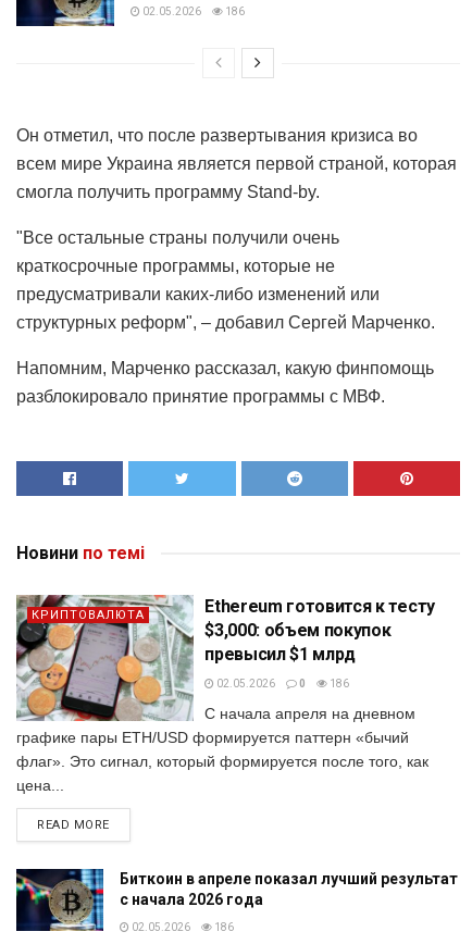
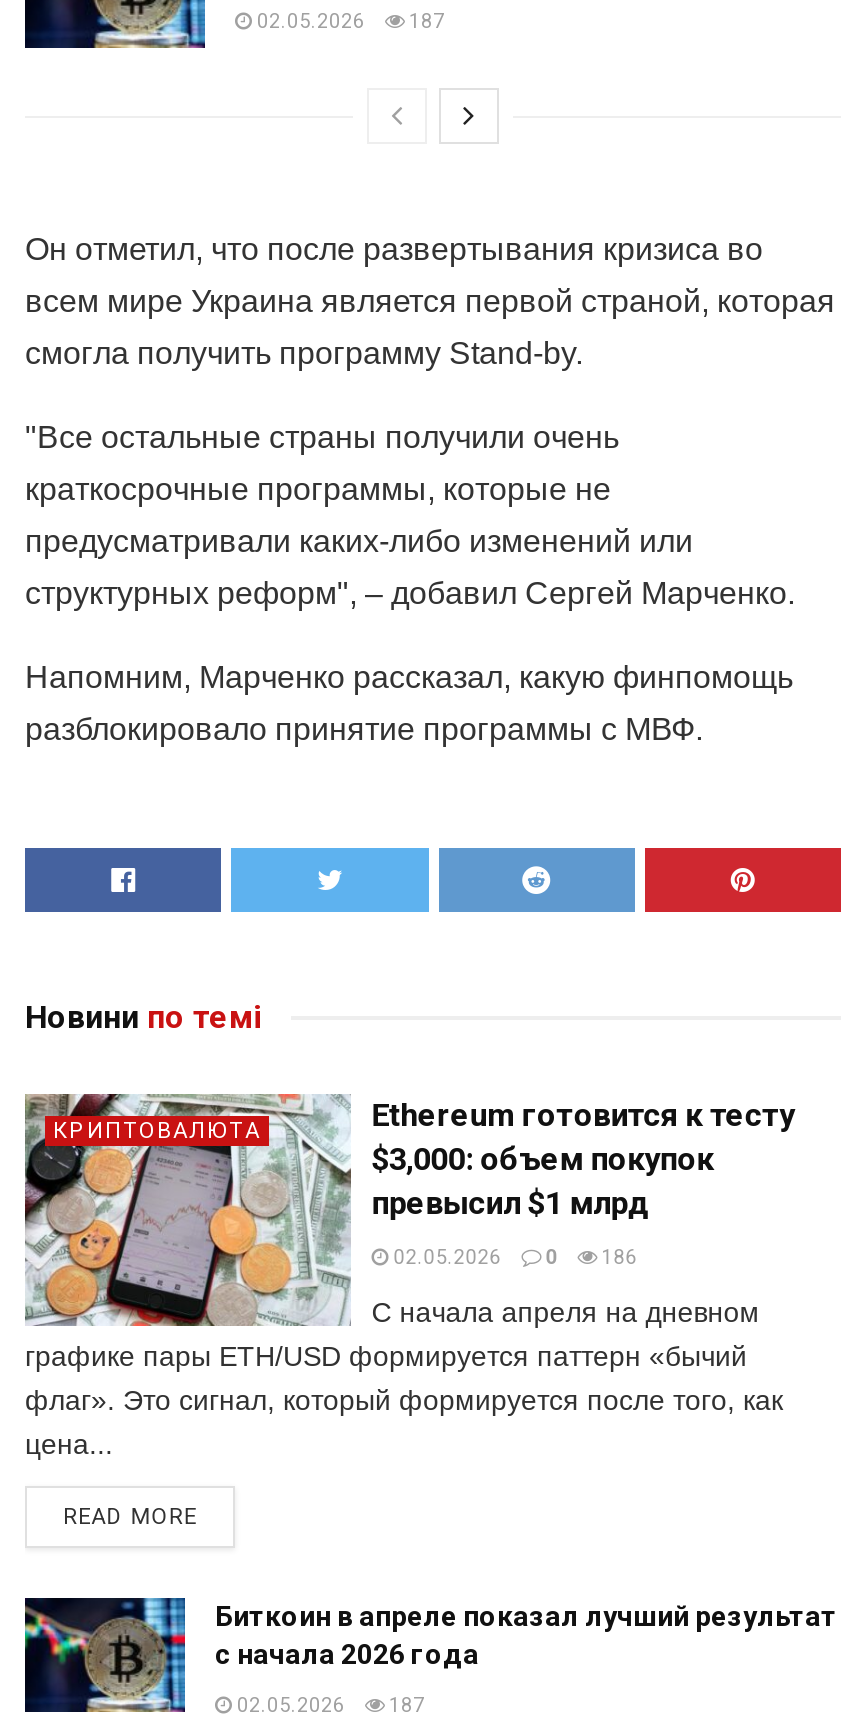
- 02.05.2026 186
+ 02.05.2026 187

- 02.05.2026 186
+ 02.05.2026 187
